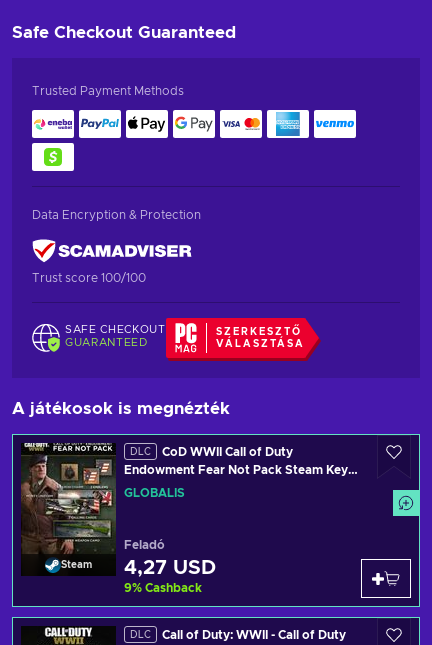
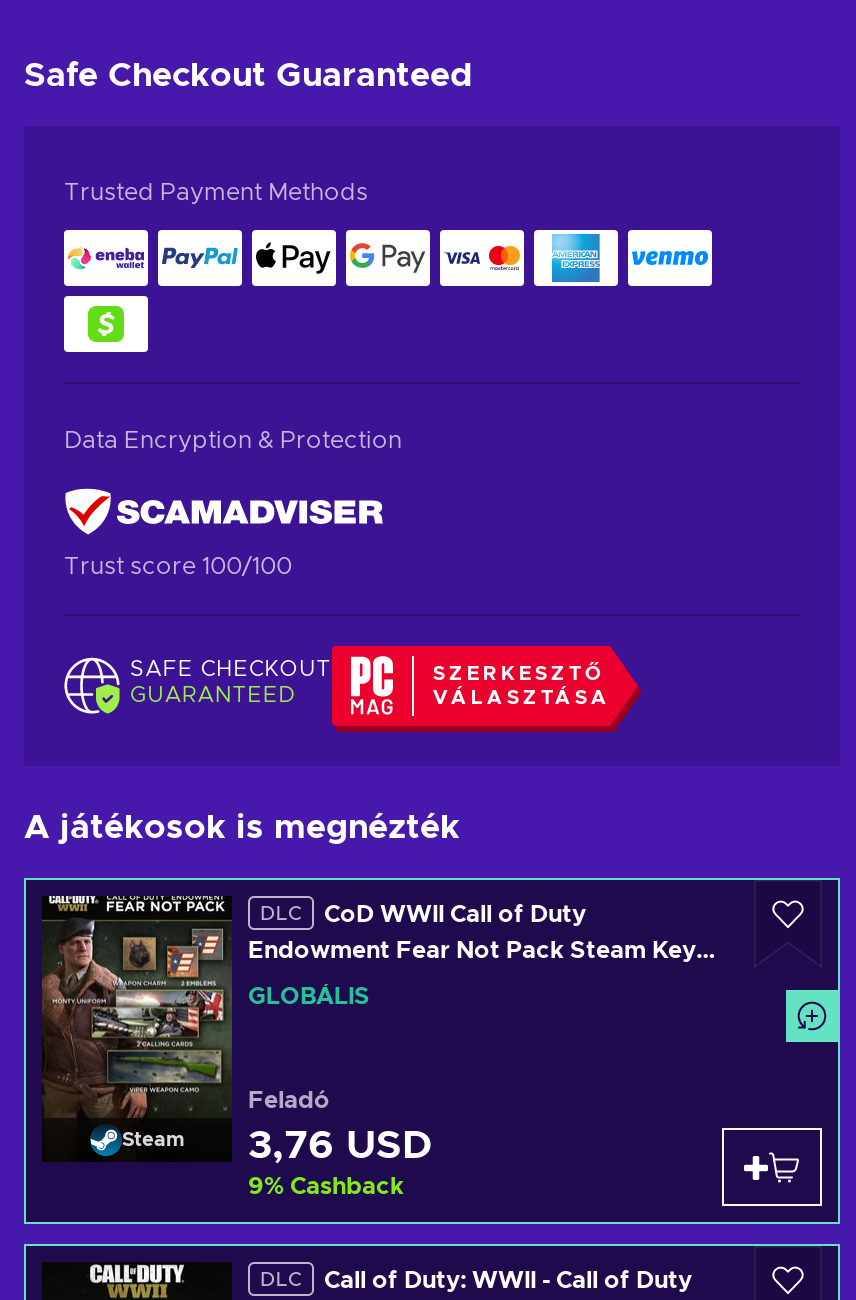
- 4,27 USD
+ 3,76 USD
